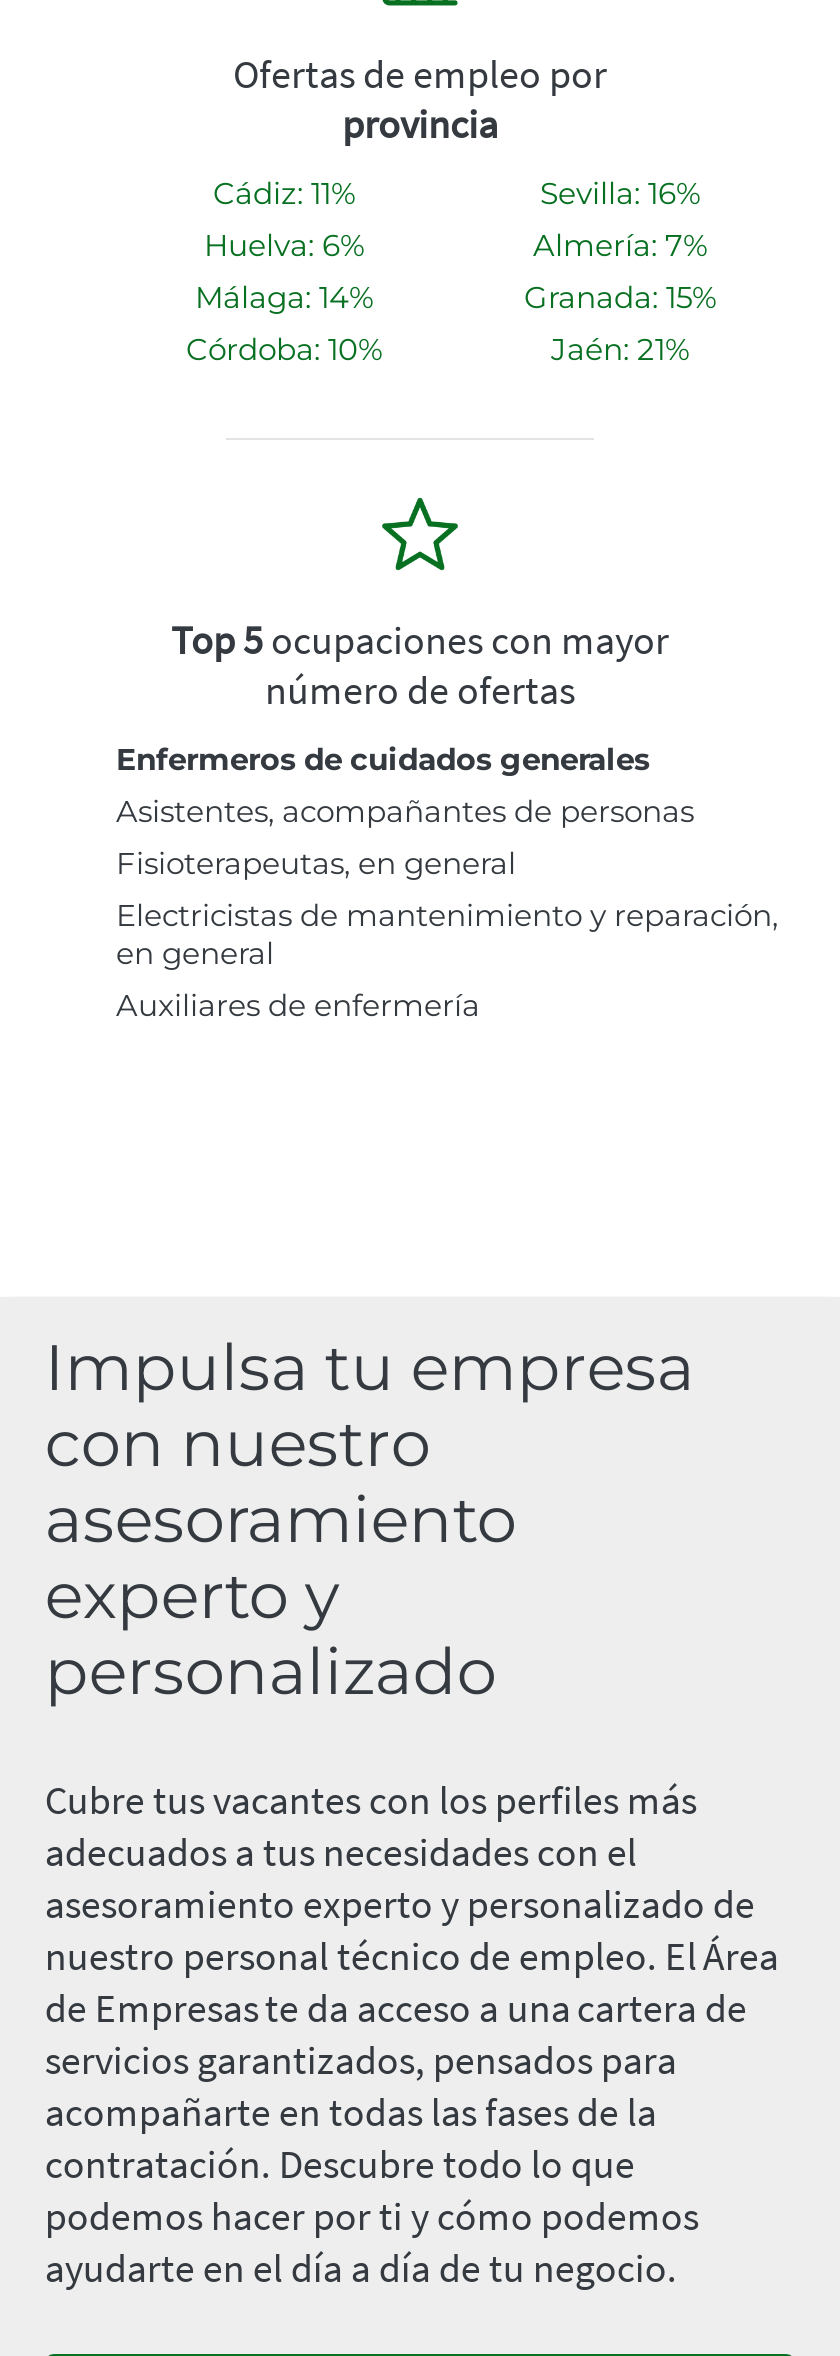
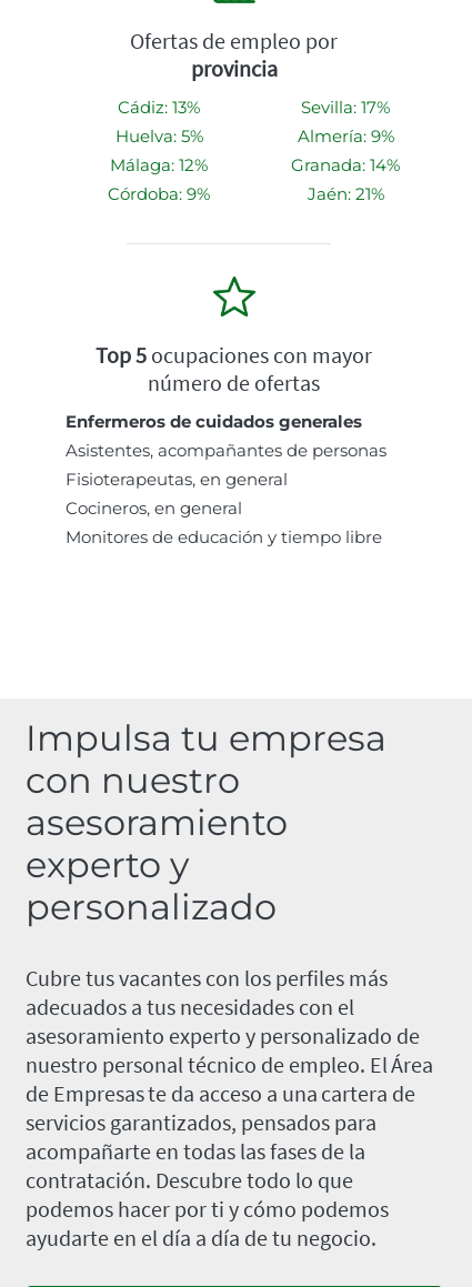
- Cádiz: 11%
+ Cádiz: 13%

- Sevilla: 16%
+ Sevilla: 17%

- Huelva: 6%
+ Huelva: 5%

- Almería: 7%
+ Almería: 9%

- Málaga: 14%
+ Málaga: 12%

- Granada: 15%
+ Granada: 14%

- Córdoba: 10%
+ Córdoba: 9%

- Electricistas de mantenimiento y reparación,
- en general
- Auxiliares de enfermería
+ Cocineros, en general
+ Monitores de educación y tiempo libre
